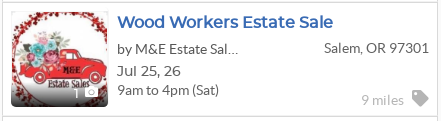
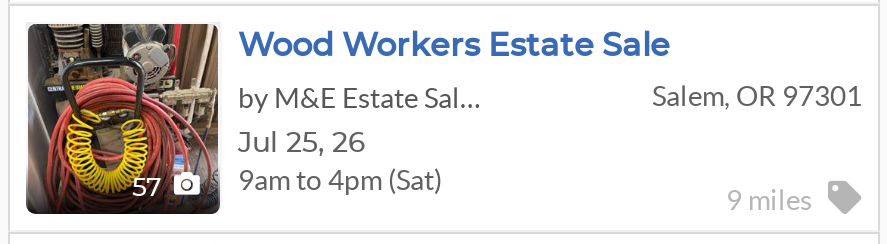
- [image]
- 1
+ [image]
+ 57
